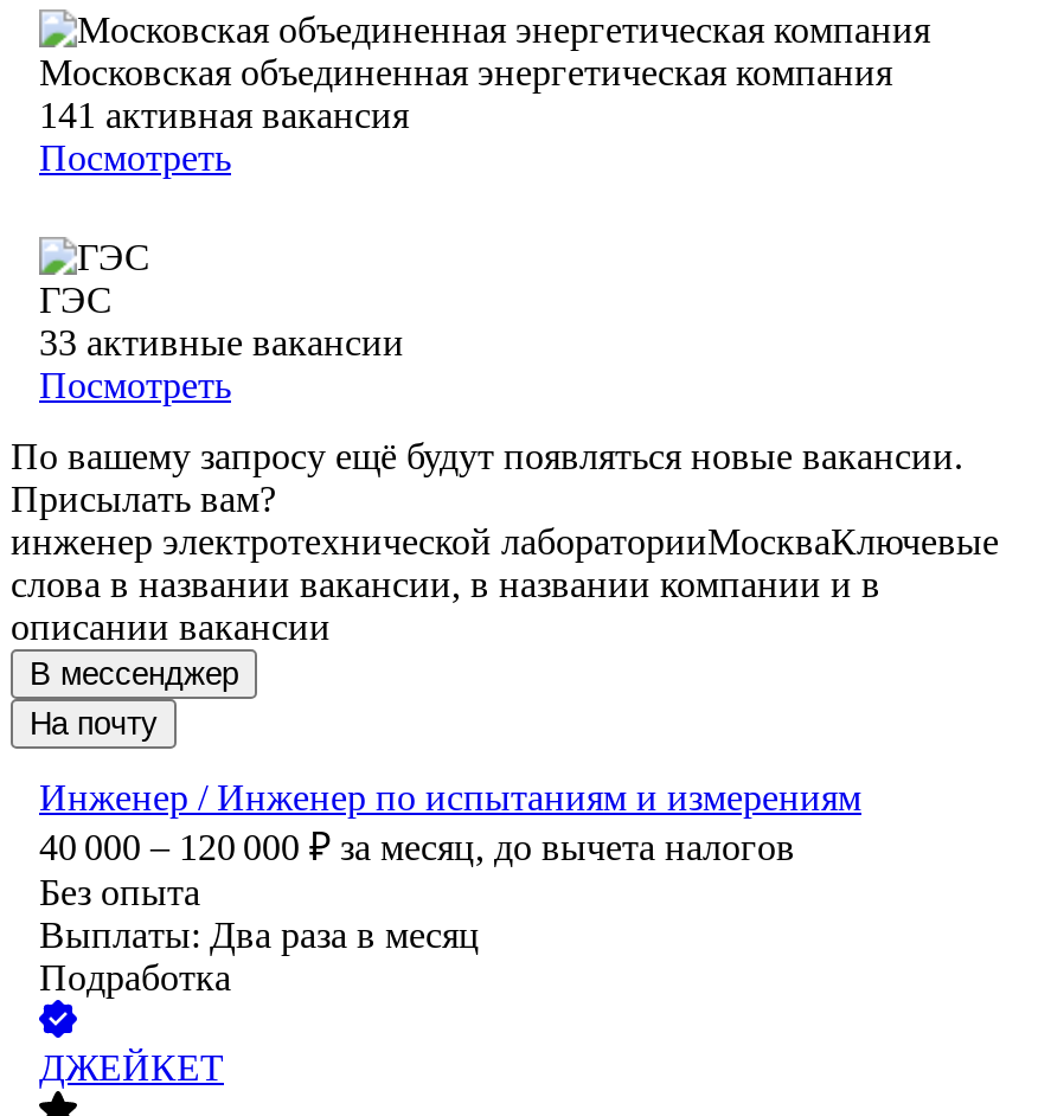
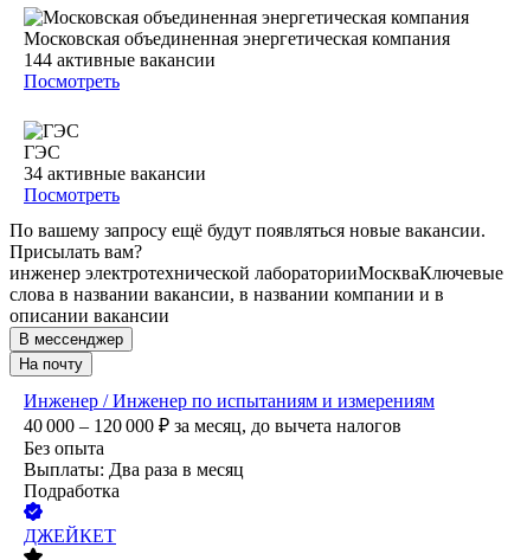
- 141 активная вакансия
+ 144 активные вакансии

- 33 активные вакансии
+ 34 активные вакансии
